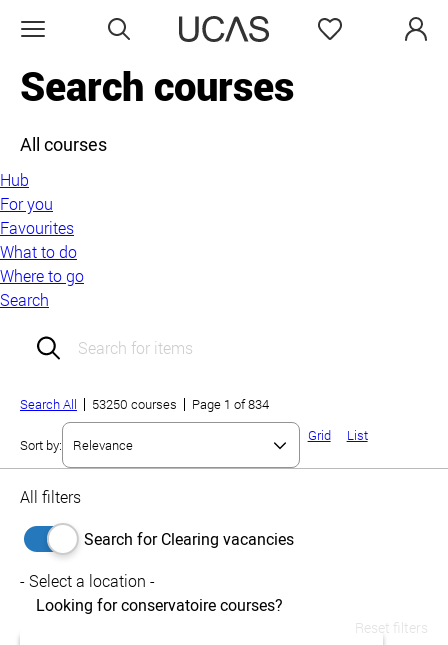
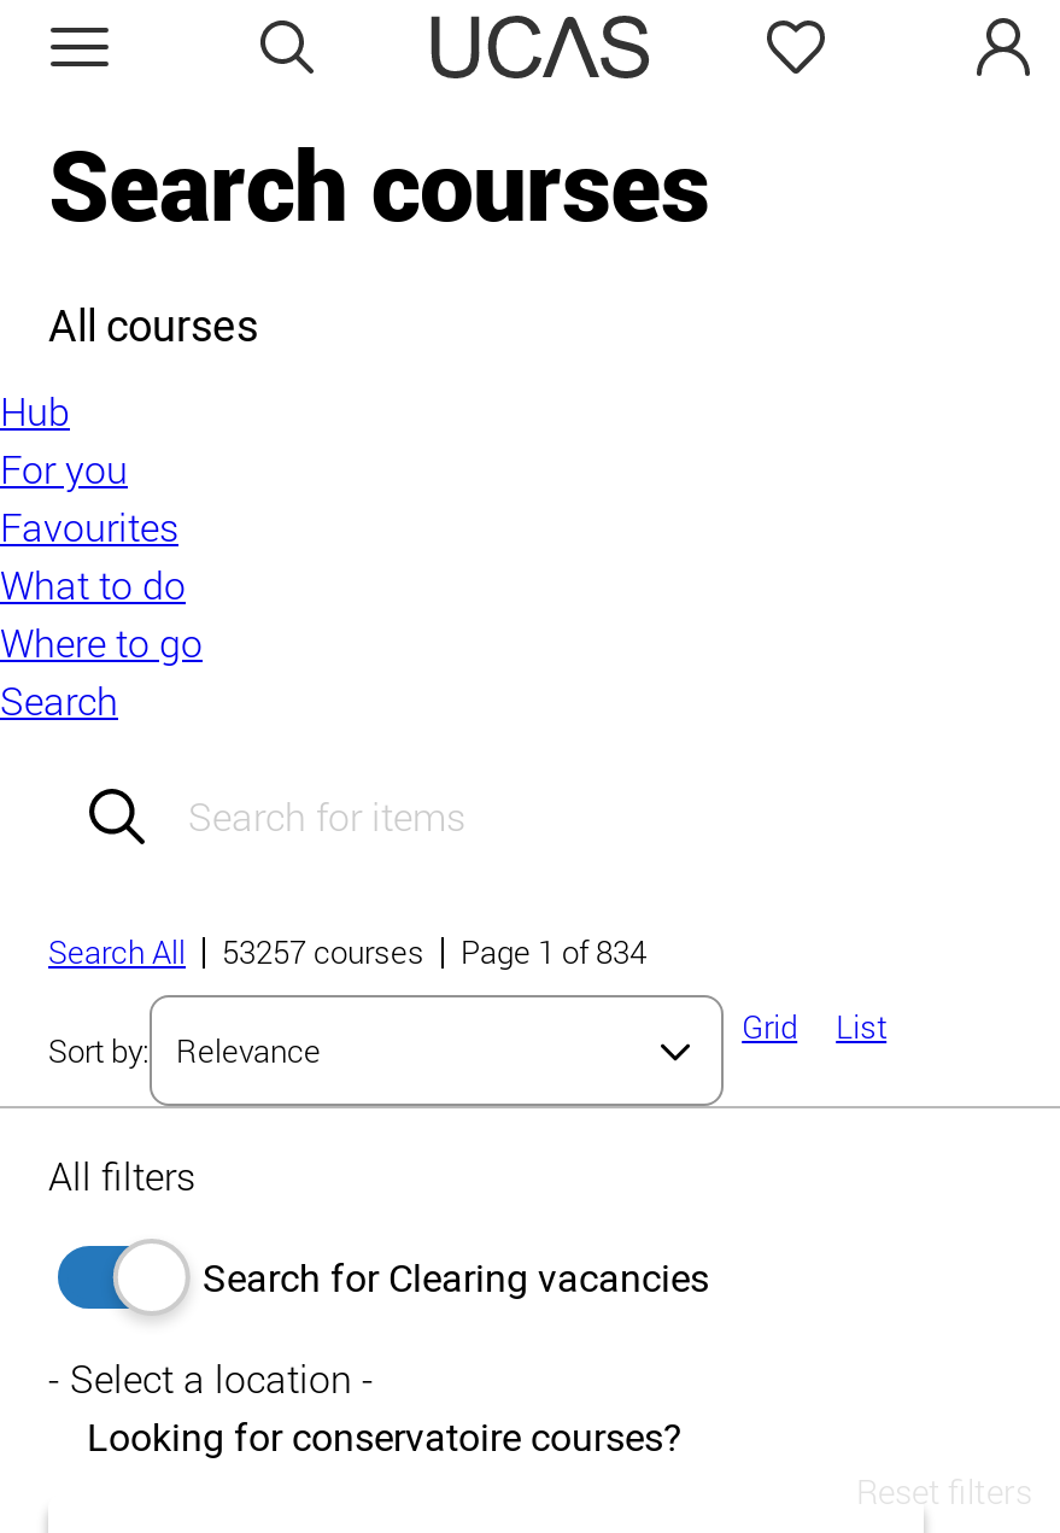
- Search All 53250 courses Page 1 of 834
+ Search All 53257 courses Page 1 of 834
